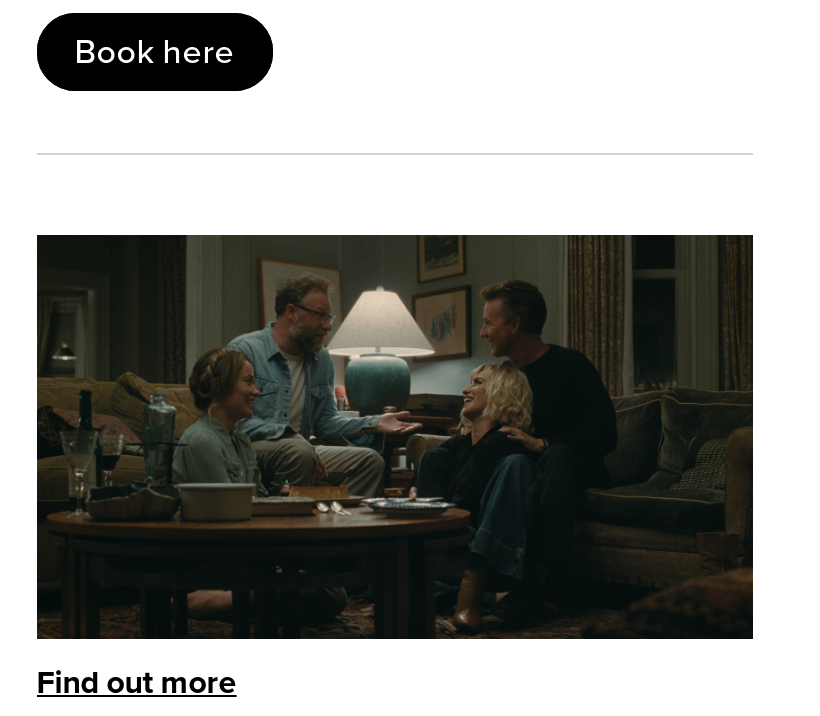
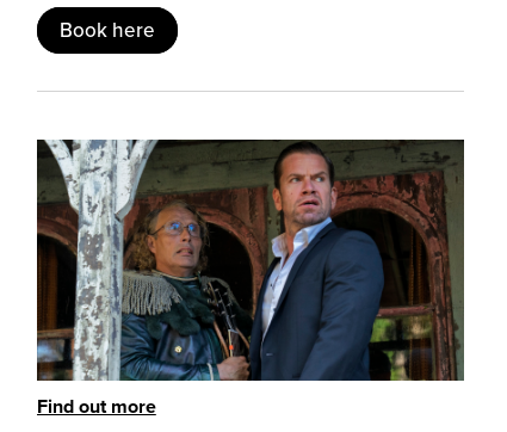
- [image]
+ [image]
